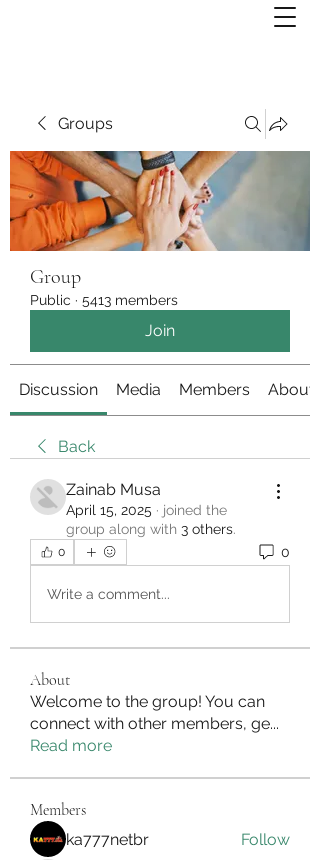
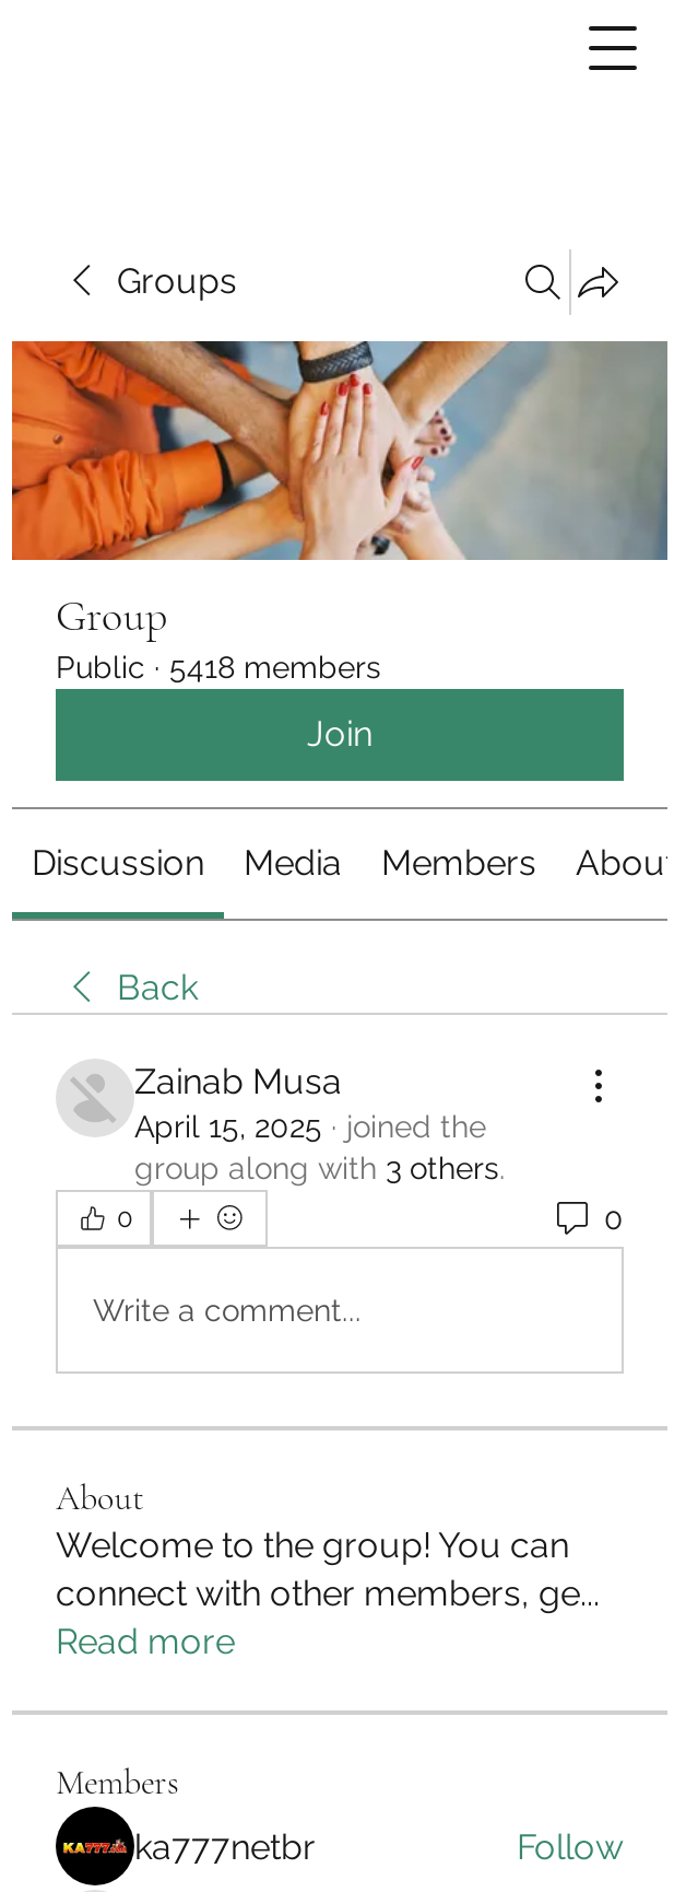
- Public · 5413 members
+ Public · 5418 members
